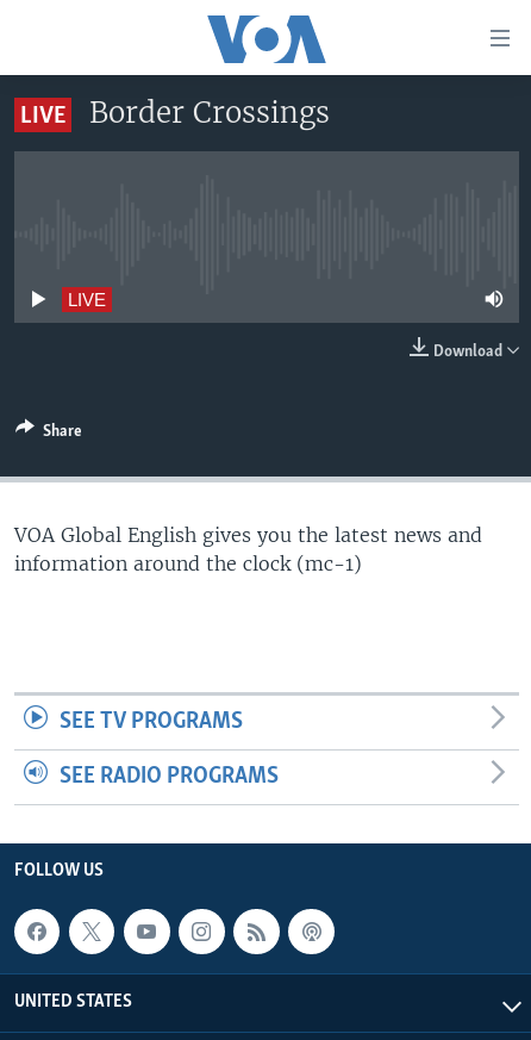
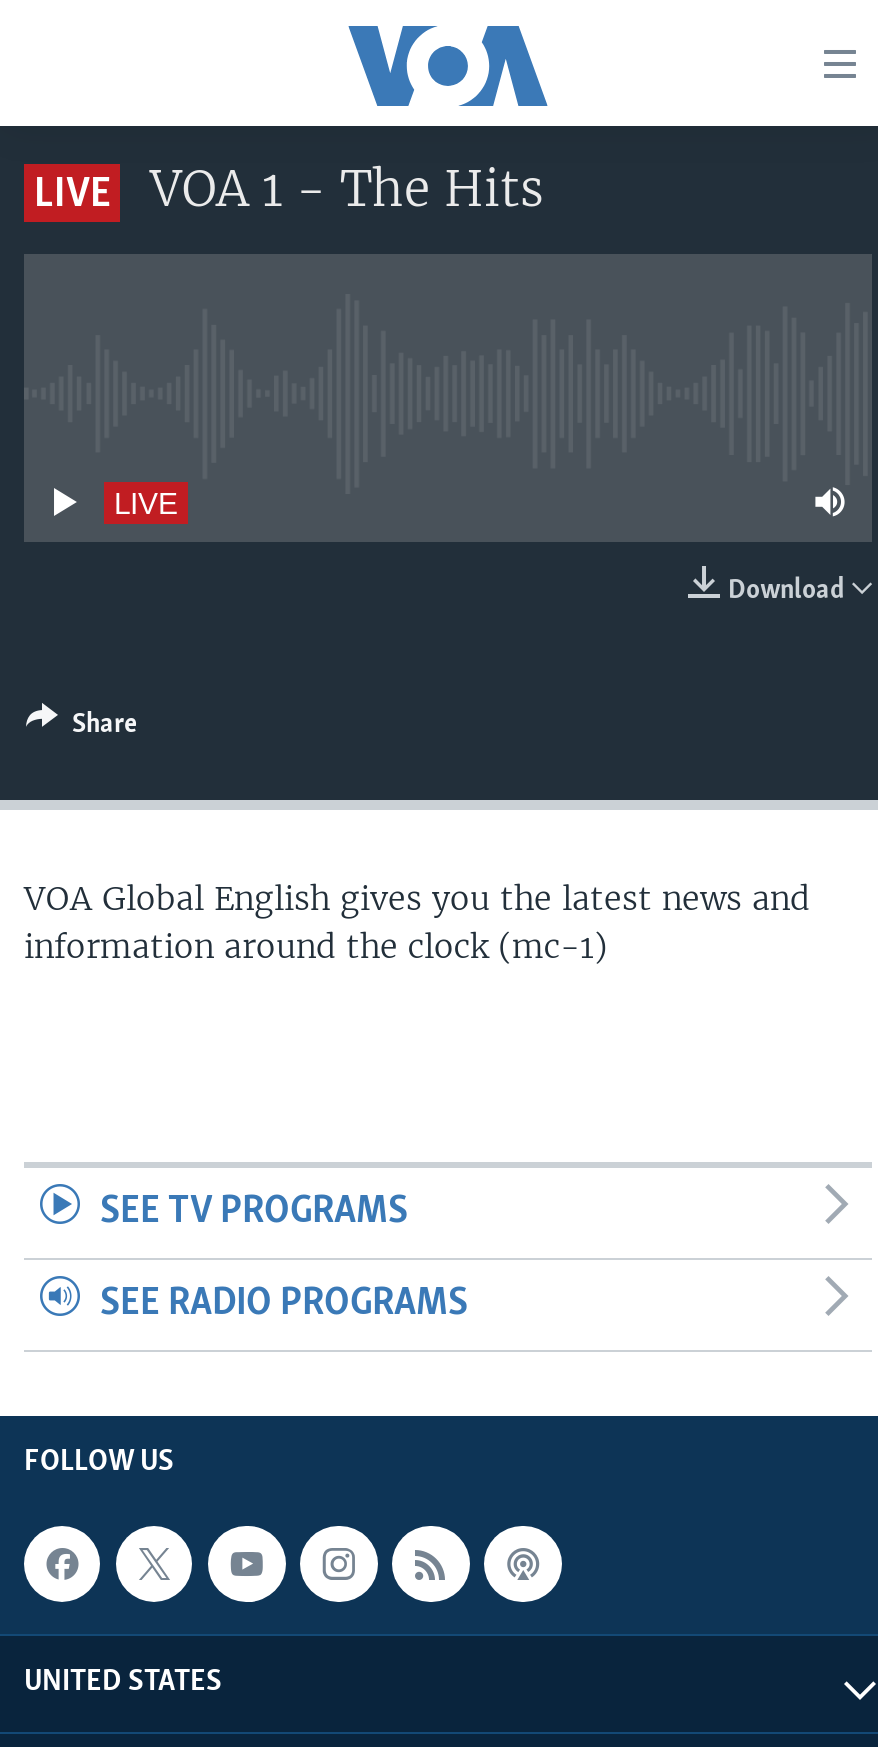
- Border Crossings
+ VOA 1 - The Hits
